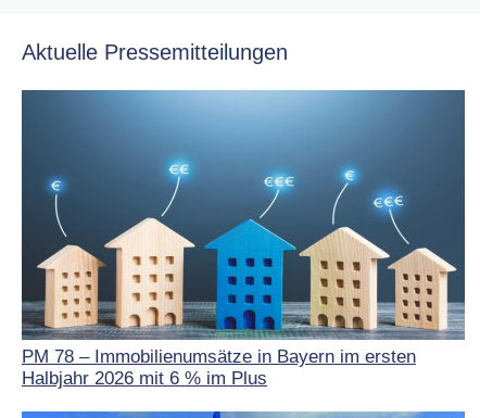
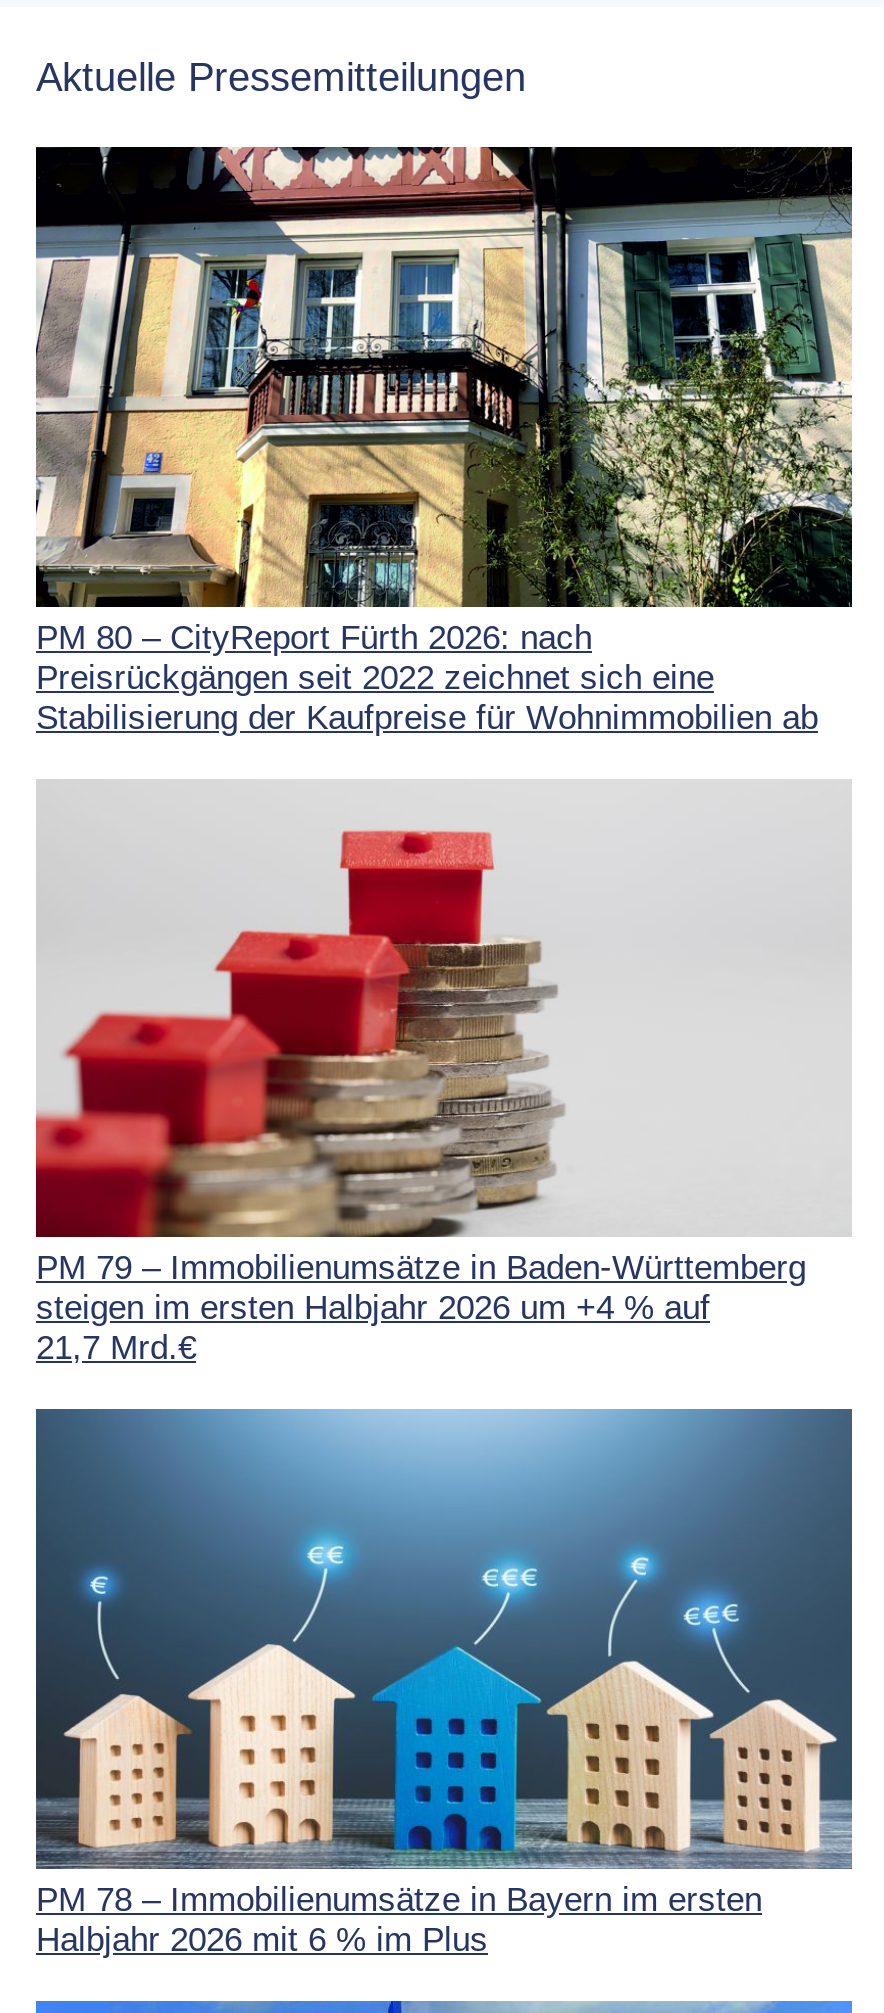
+ [image]
+ PM 80 – CityReport Fürth 2026: nach
+ Preisrückgängen seit 2022 zeichnet sich eine
+ Stabilisierung der Kaufpreise für Wohnimmobilien ab

+ [image]
+ PM 79 – Immobilienumsätze in Baden-Württemberg
+ steigen im ersten Halbjahr 2026 um +4 % auf
+ 21,7 Mrd.€
